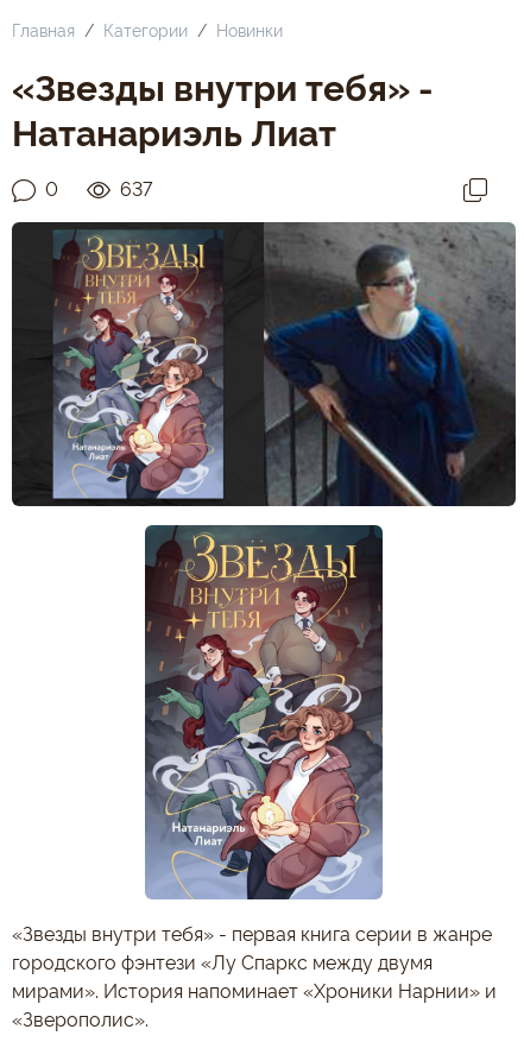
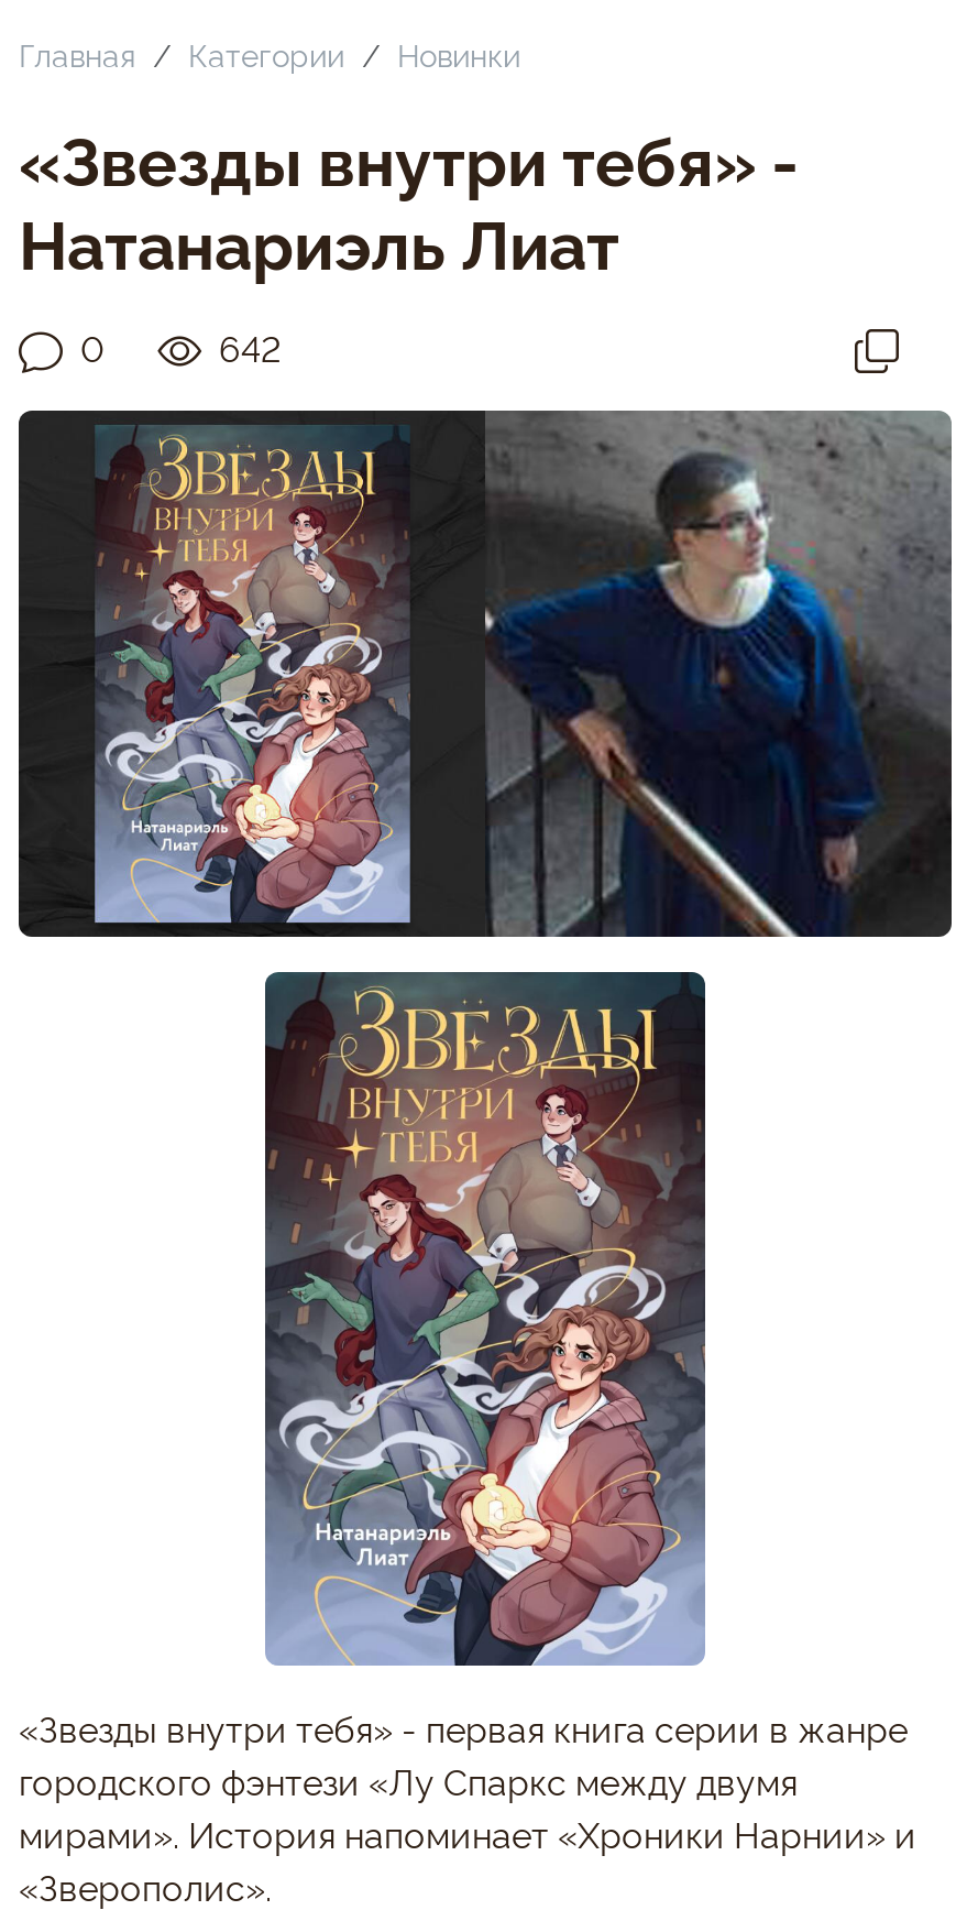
- 637
+ 642
